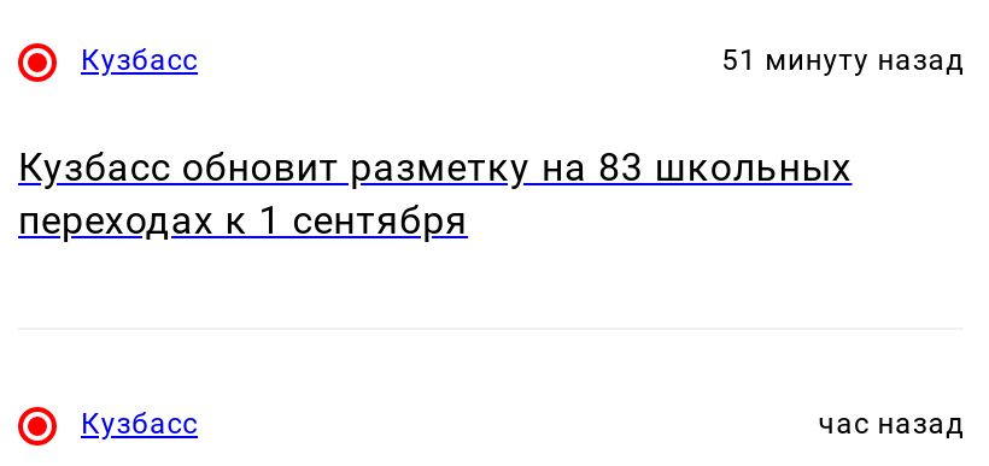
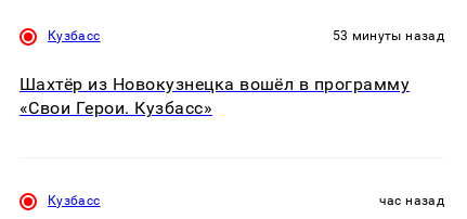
- 51 минуту назад
+ 53 минуты назад

- Кузбасс обновит разметку на 83 школьных
- переходах к 1 сентября
+ Шахтёр из Новокузнецка вошёл в программу
+ «Свои Герои. Кузбасс»
